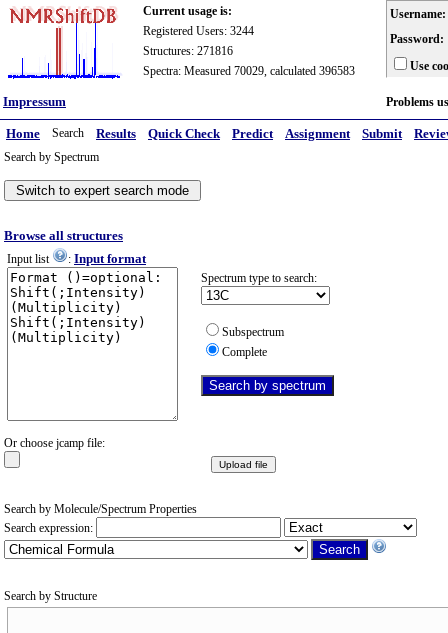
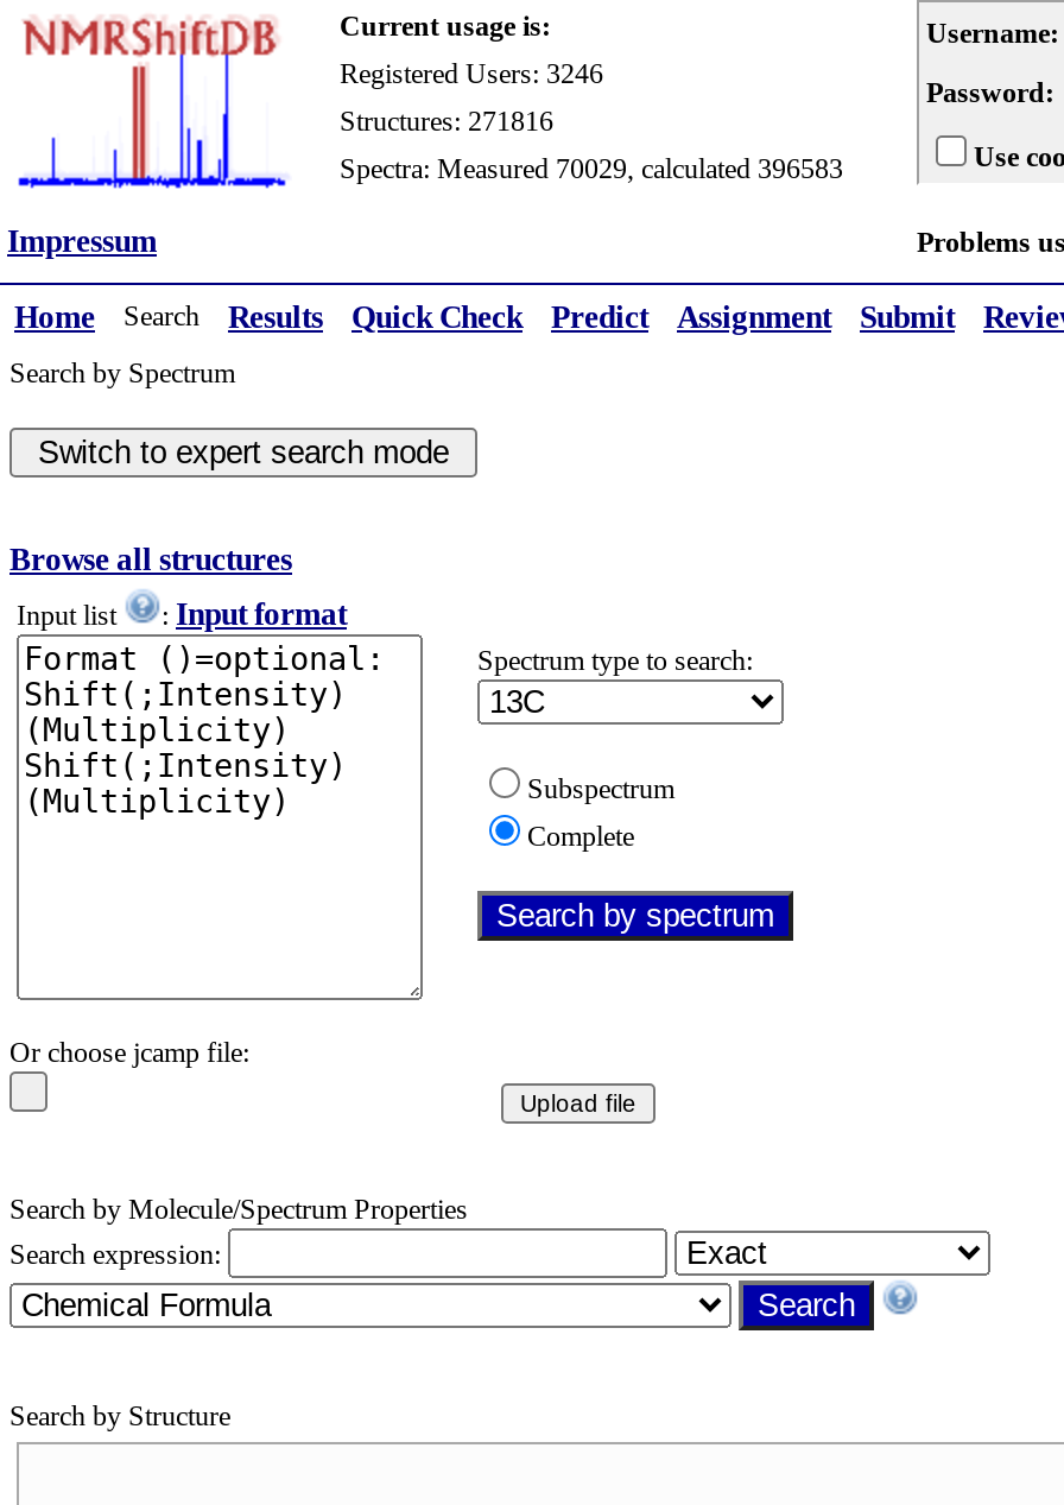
- Registered Users: 3244
+ Registered Users: 3246
